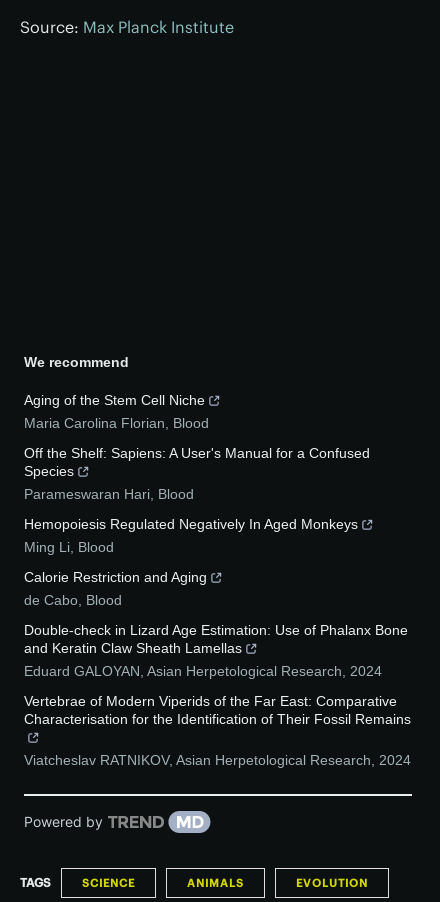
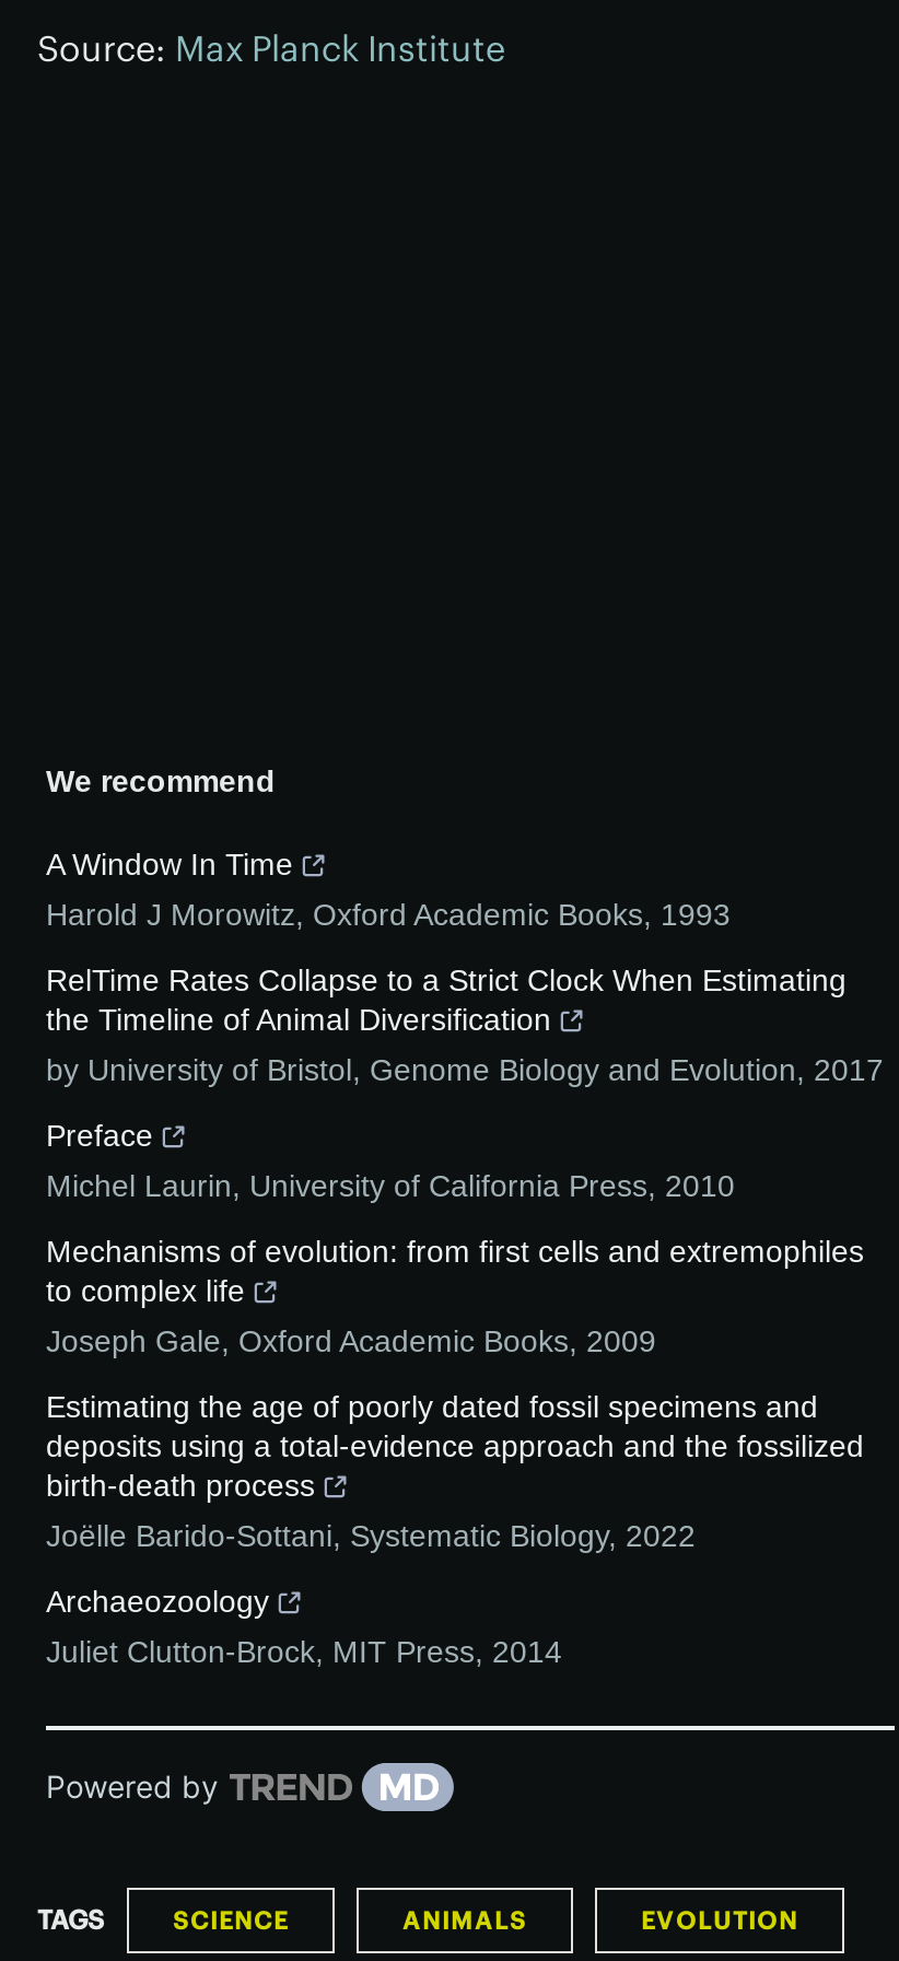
- Aging of the Stem Cell Niche
- Maria Carolina Florian, Blood
- Off the Shelf: Sapiens: A User's Manual for a Confused
- Species
- Parameswaran Hari, Blood
- Hemopoiesis Regulated Negatively In Aged Monkeys
- Ming Li, Blood
- Calorie Restriction and Aging
- de Cabo, Blood
- Double-check in Lizard Age Estimation: Use of Phalanx Bone
- and Keratin Claw Sheath Lamellas
- Eduard GALOYAN, Asian Herpetological Research, 2024
- Vertebrae of Modern Viperids of the Far East: Comparative
- Characterisation for the Identification of Their Fossil Remains
- Viatcheslav RATNIKOV, Asian Herpetological Research, 2024
+ A Window In Time
+ Harold J Morowitz, Oxford Academic Books, 1993
+ RelTime Rates Collapse to a Strict Clock When Estimating
+ the Timeline of Animal Diversification
+ by University of Bristol, Genome Biology and Evolution, 2017
+ Preface
+ Michel Laurin, University of California Press, 2010
+ Mechanisms of evolution: from first cells and extremophiles
+ to complex life
+ Joseph Gale, Oxford Academic Books, 2009
+ Estimating the age of poorly dated fossil specimens and
+ deposits using a total-evidence approach and the fossilized
+ birth-death process
+ Joëlle Barido-Sottani, Systematic Biology, 2022
+ Archaeozoology
+ Juliet Clutton-Brock, MIT Press, 2014
